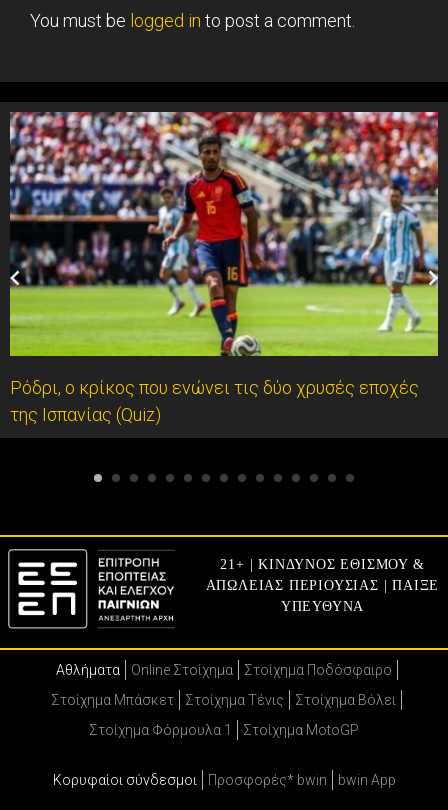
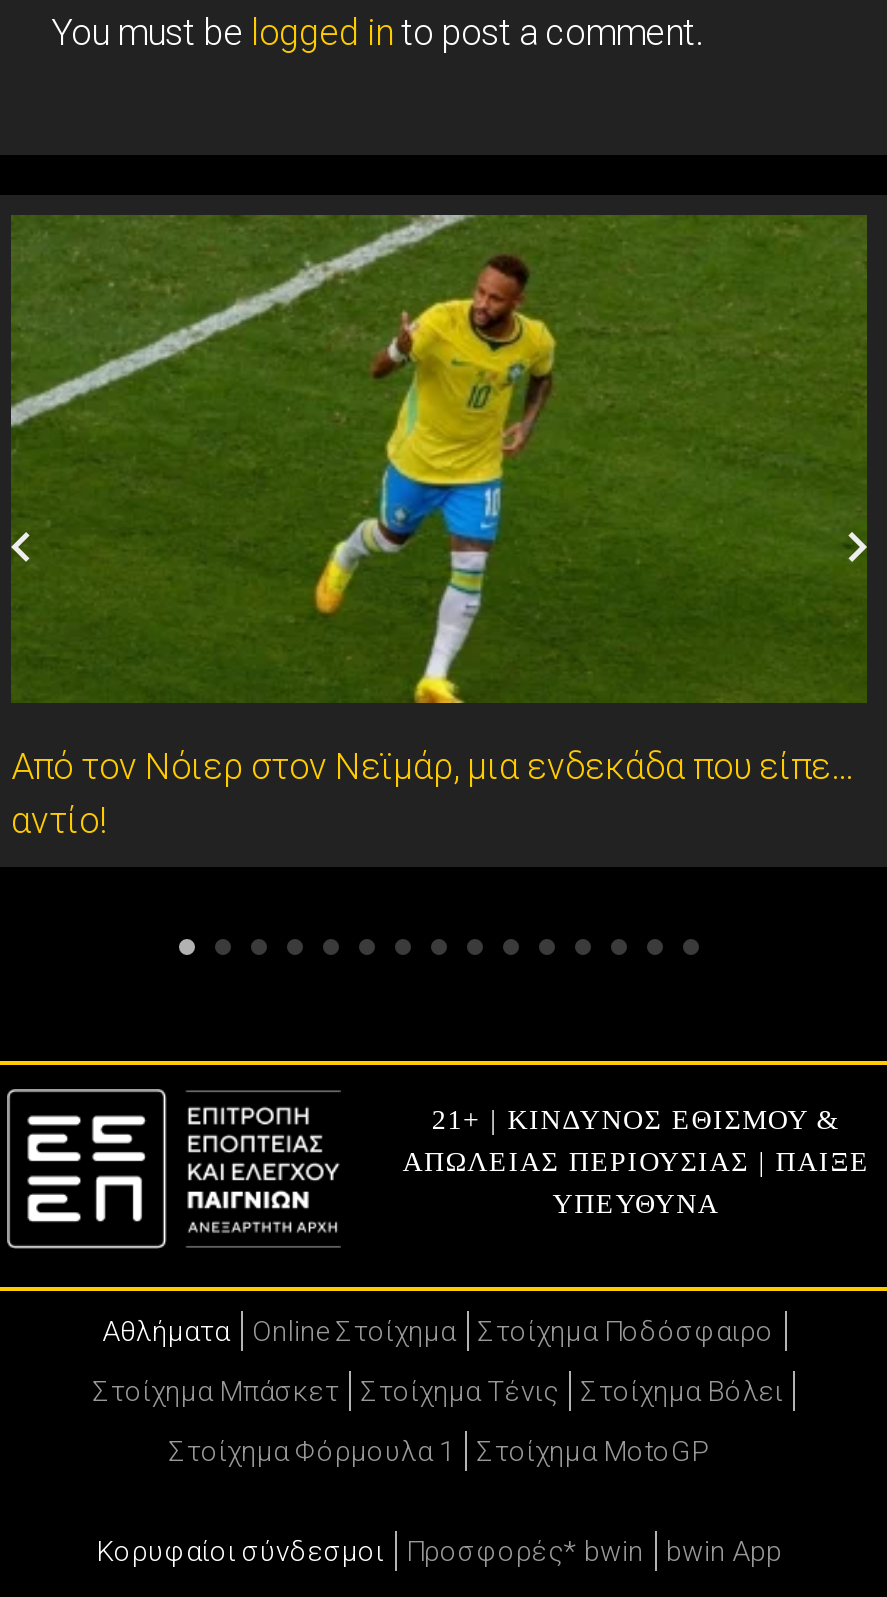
- [image]
- Ρόδρι, ο κρίκος που ενώνει τις δύο χρυσές εποχές
- της Ισπανίας (Quiz)
+ [image]
+ Από τον Νόιερ στον Νεϊμάρ, μια ενδεκάδα που είπε…
+ αντίο!
